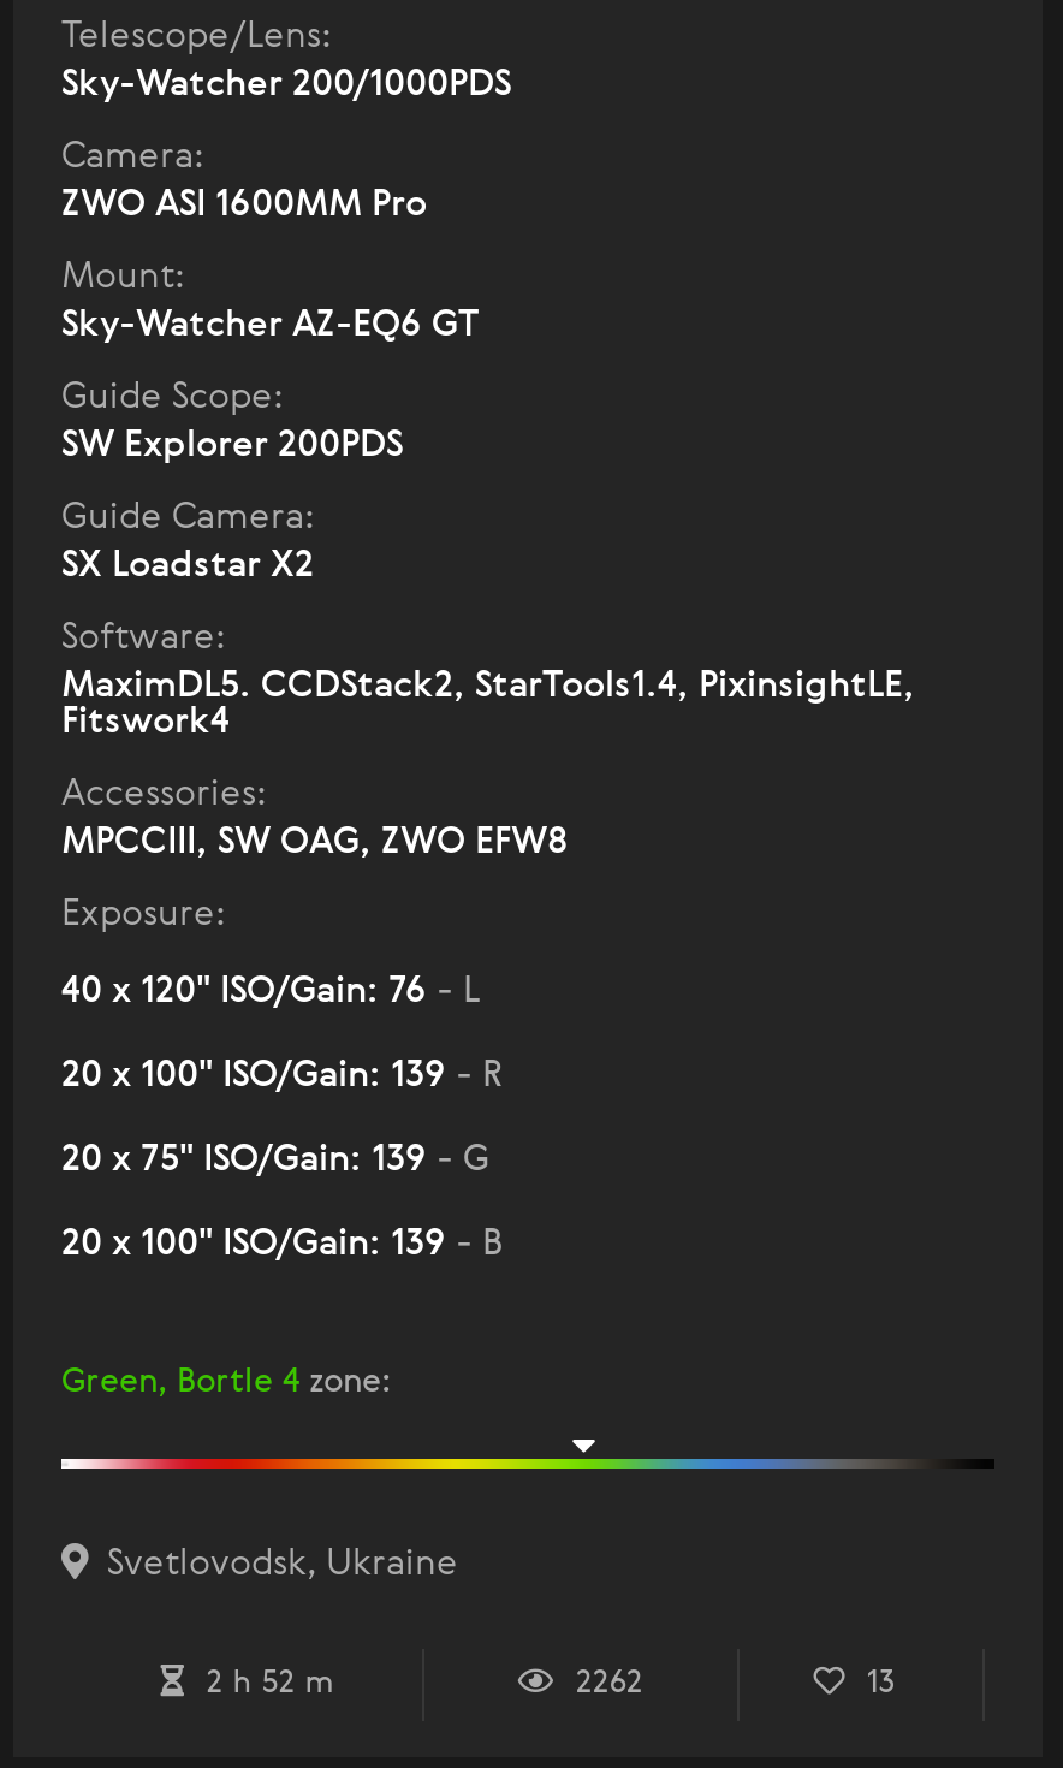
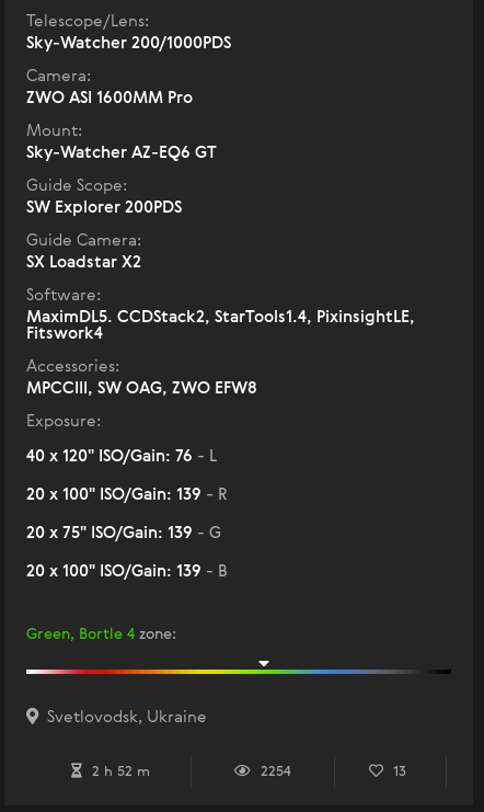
- 2262
+ 2254
